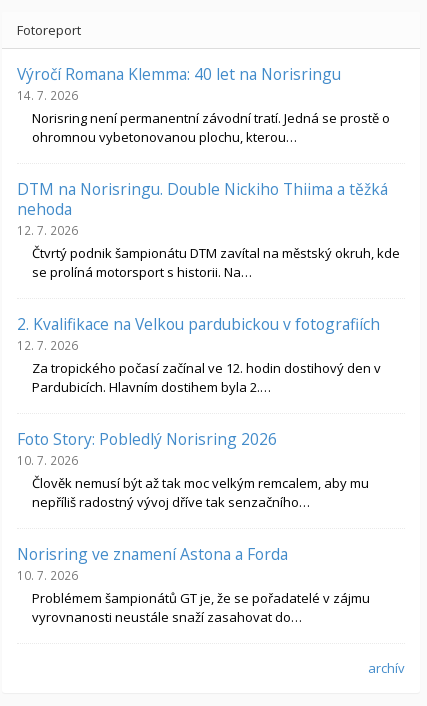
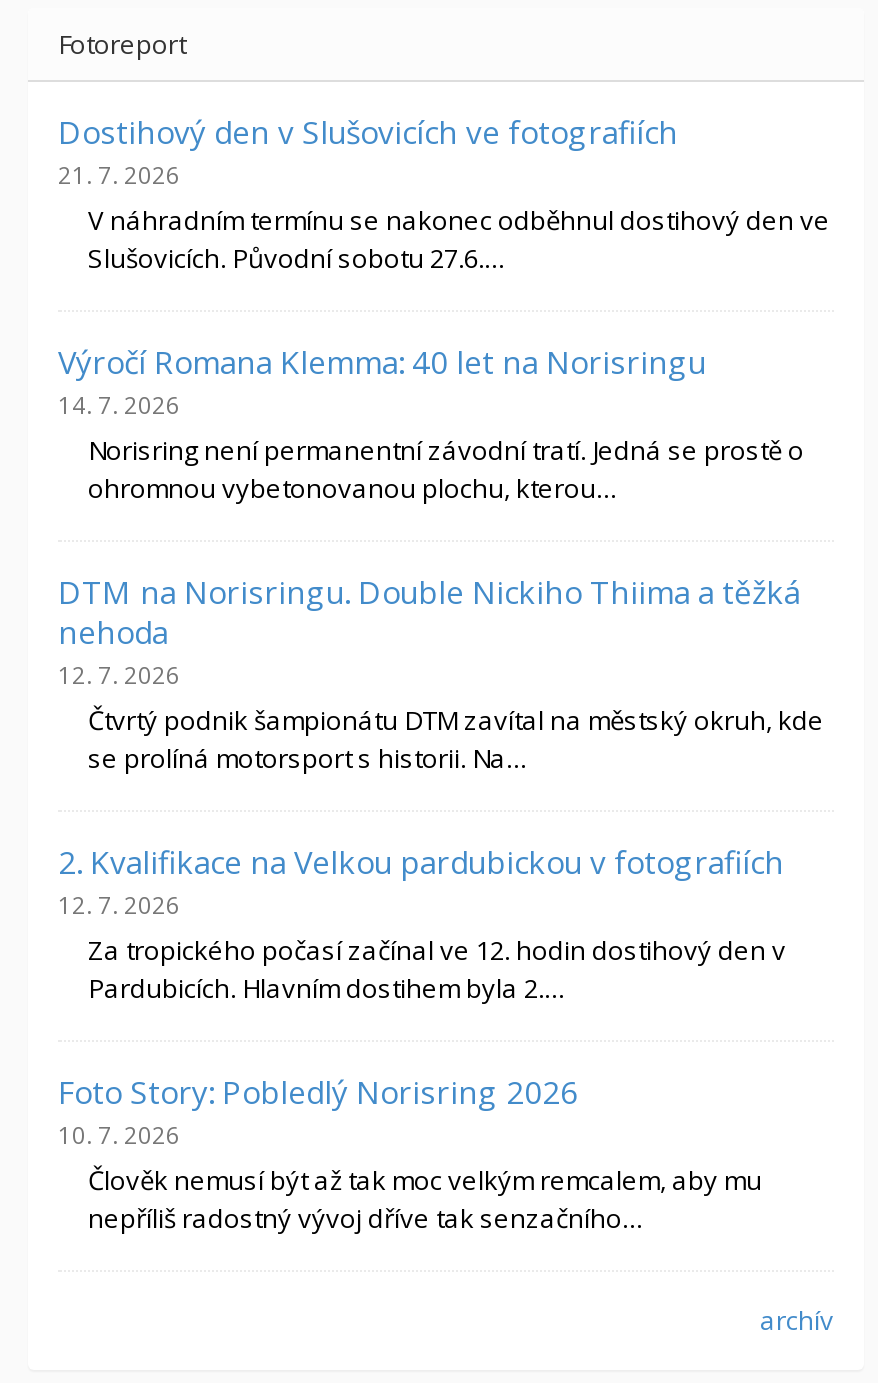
+ Dostihový den v Slušovicích ve fotografiích
+ 21. 7. 2026
+ V náhradním termínu se nakonec odběhnul dostihový den ve
+ Slušovicích. Původní sobotu 27.6.…

moved down: Výročí Romana Klemma: 40 let na Norisringu | 14. 7. 2026 | Norisring není permanentní závodní tratí. Jedná se prostě o | ... | Člověk nemusí být až tak moc velkým remcalem, aby mu | nepříliš radostný vývoj dříve tak senzačního…

- Norisring ve znamení Astona a Forda
- 10. 7. 2026
- Problémem šampionátů GT je, že se pořadatelé v zájmu
- vyrovnanosti neustále snaží zasahovat do…
